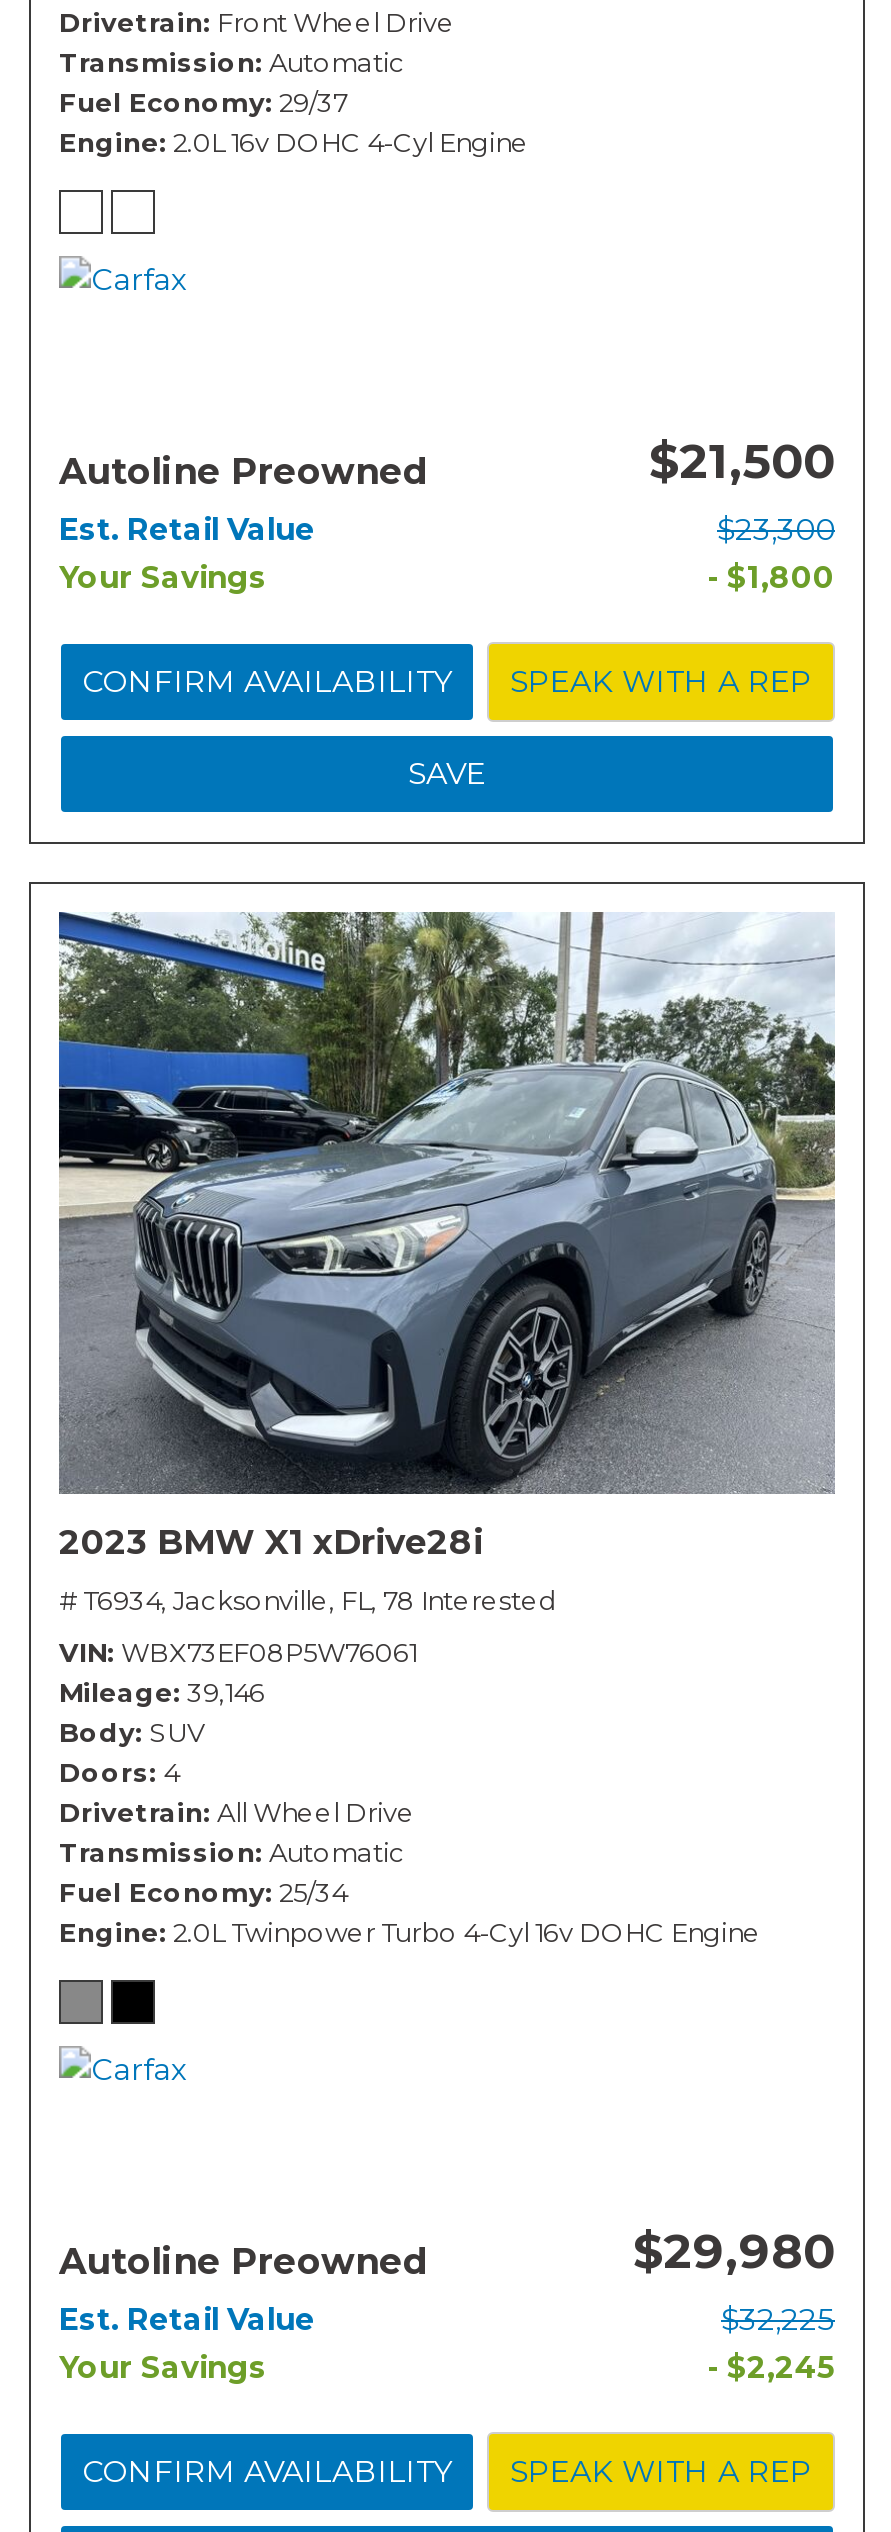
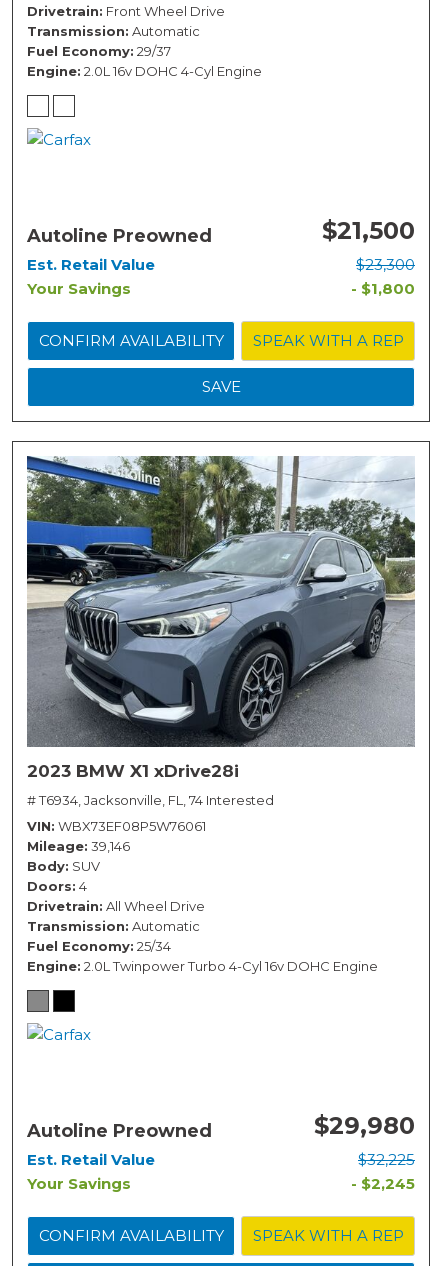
- # T6934, Jacksonville, FL, 78 Interested
+ # T6934, Jacksonville, FL, 74 Interested
